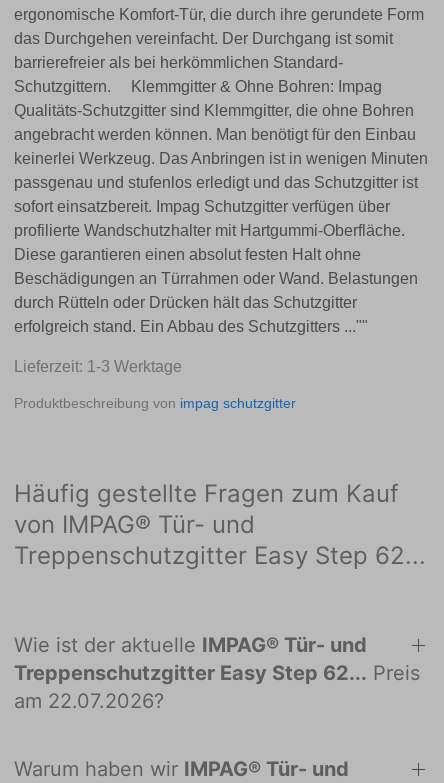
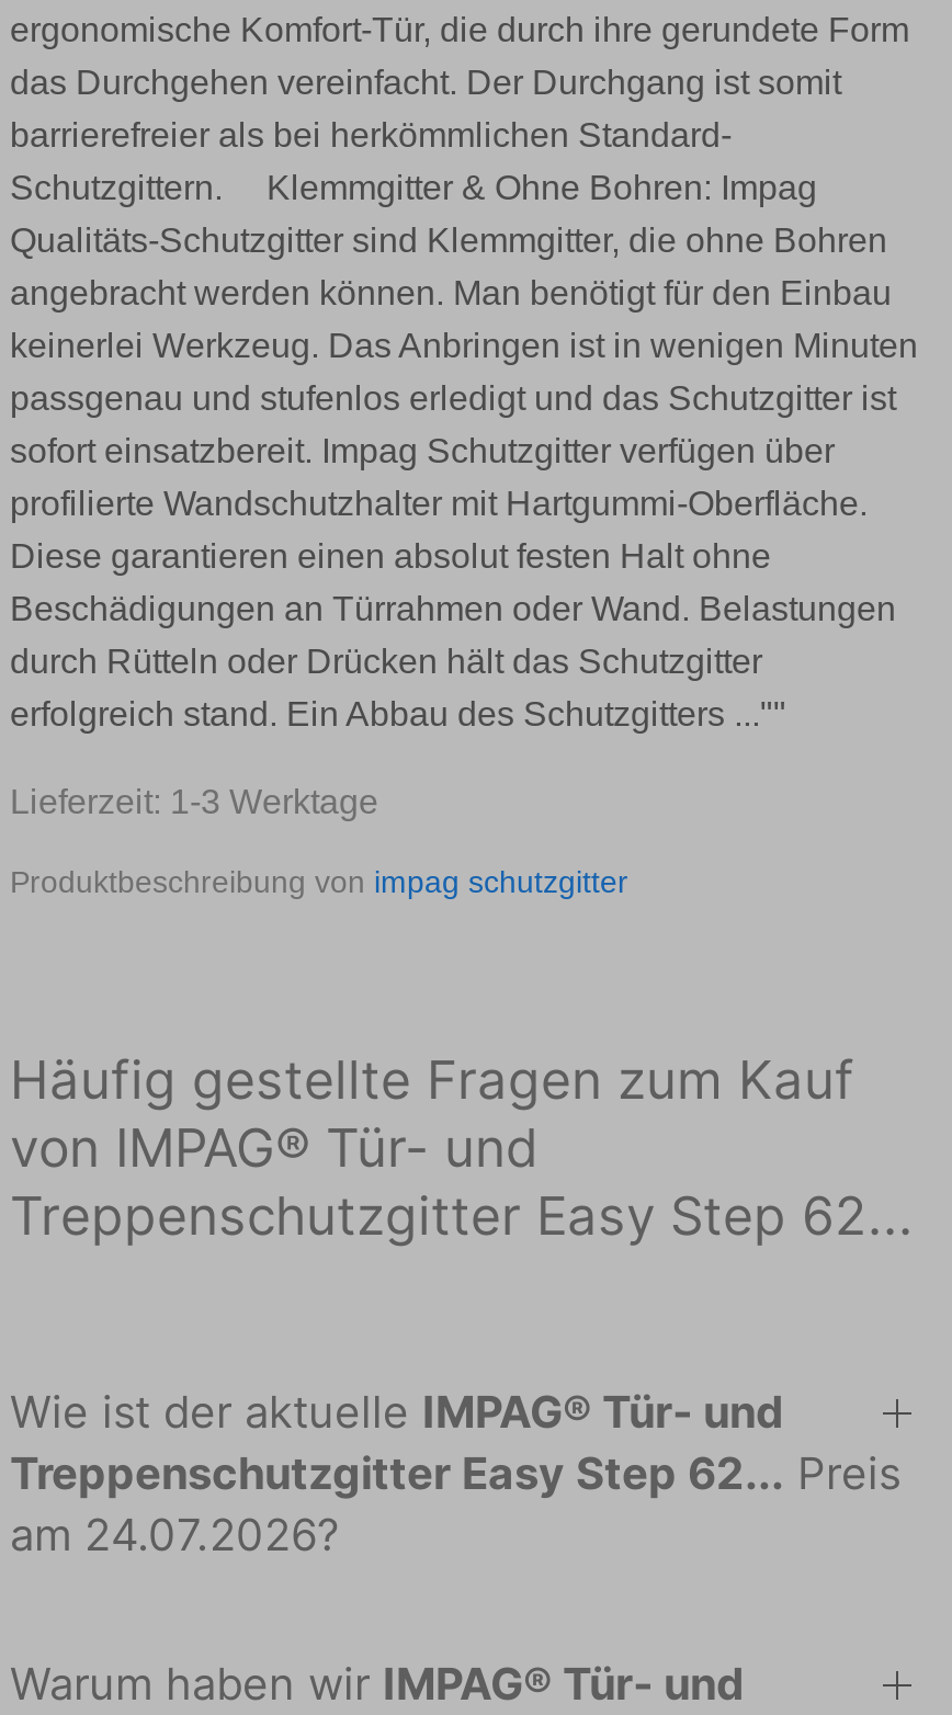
- am 22.07.2026?
+ am 24.07.2026?
